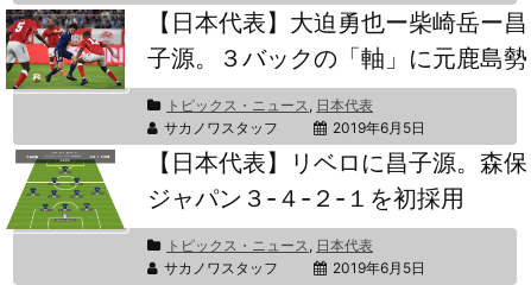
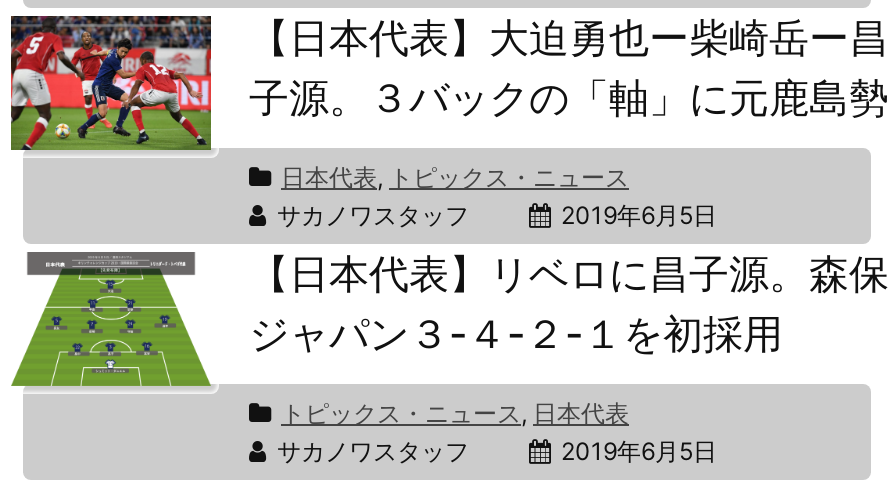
- トピックス・ニュース,日本代表
+ 日本代表,トピックス・ニュース
